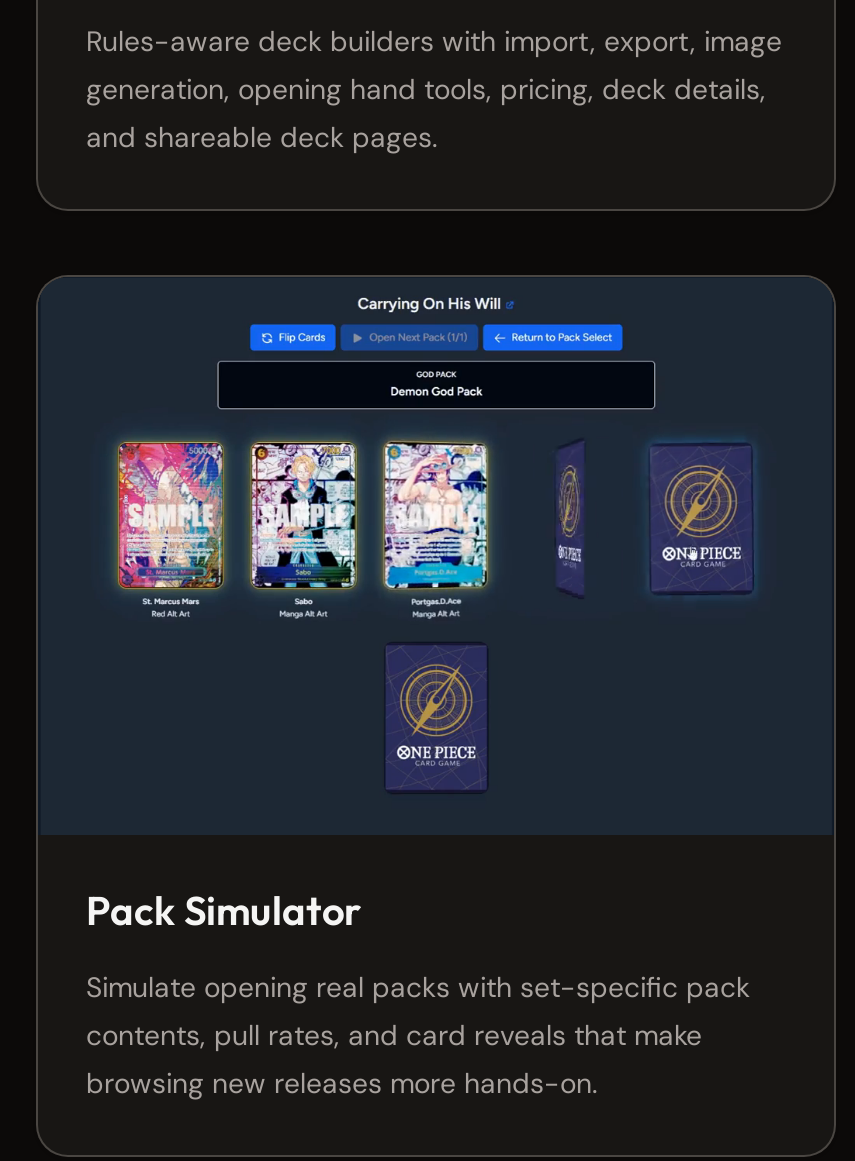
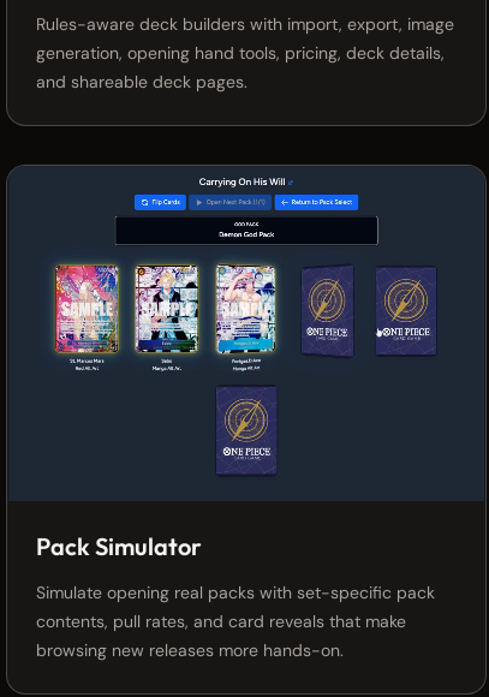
- [image]
+ [image]
